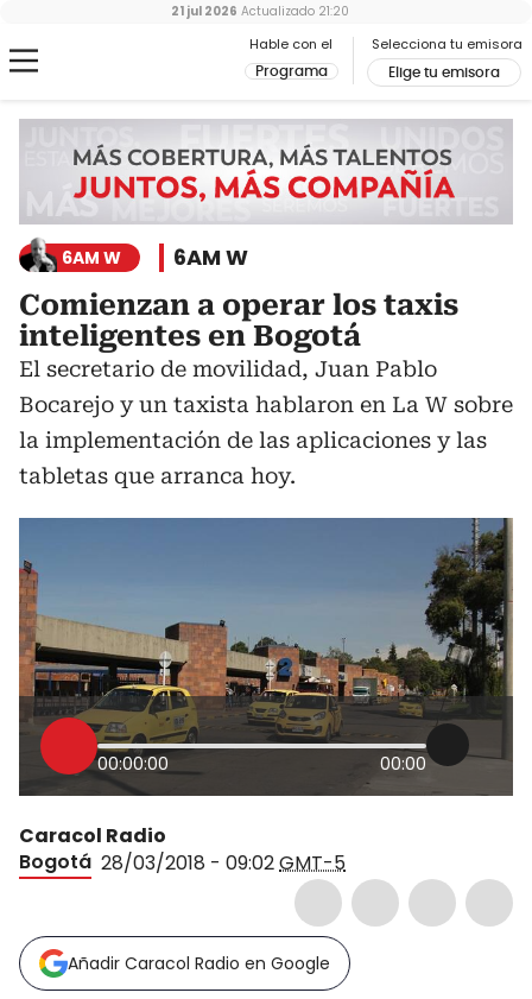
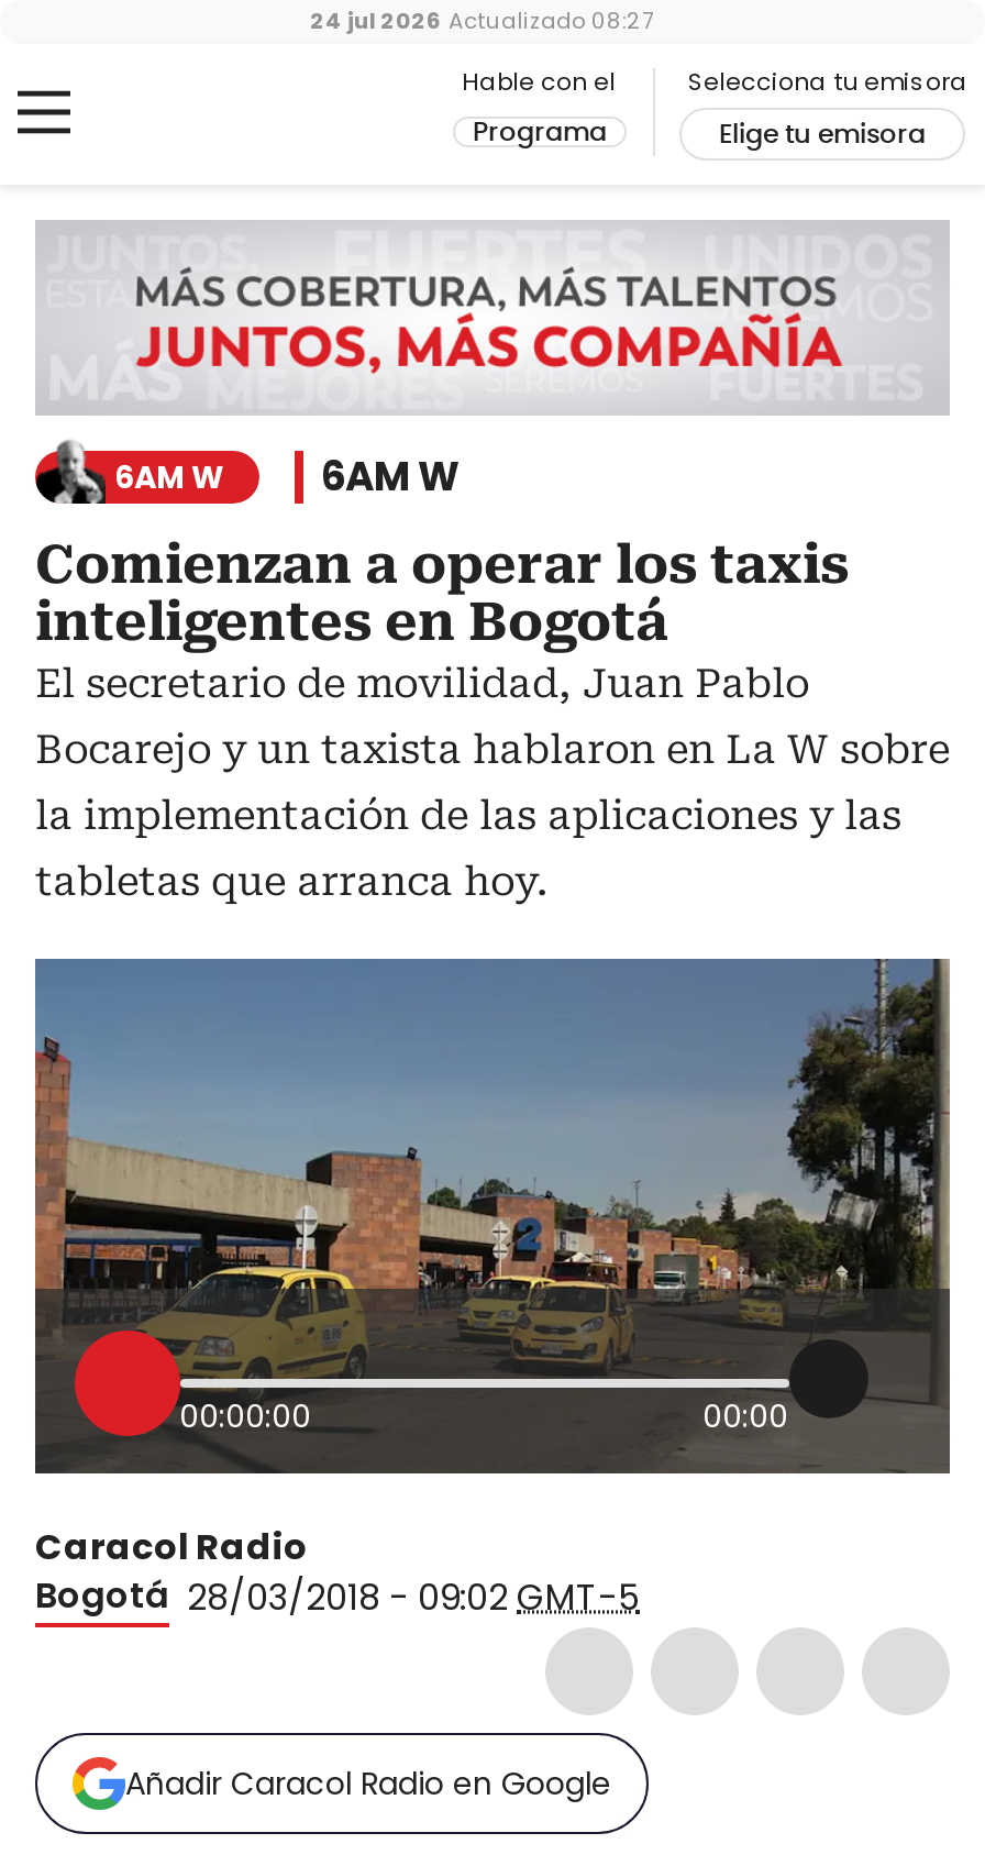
- 21 jul 2026 Actualizado 21:20
+ 24 jul 2026 Actualizado 08:27
